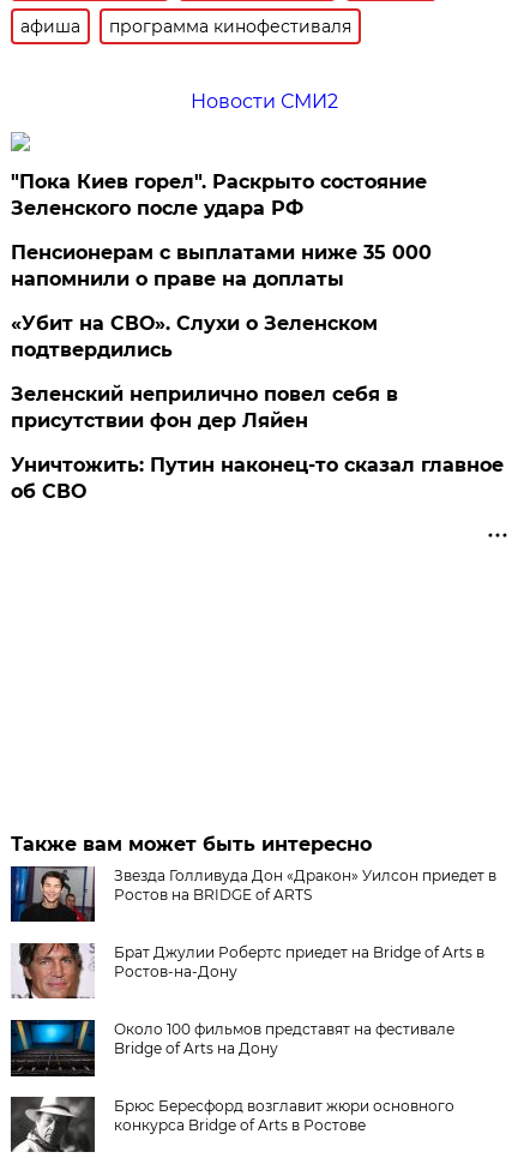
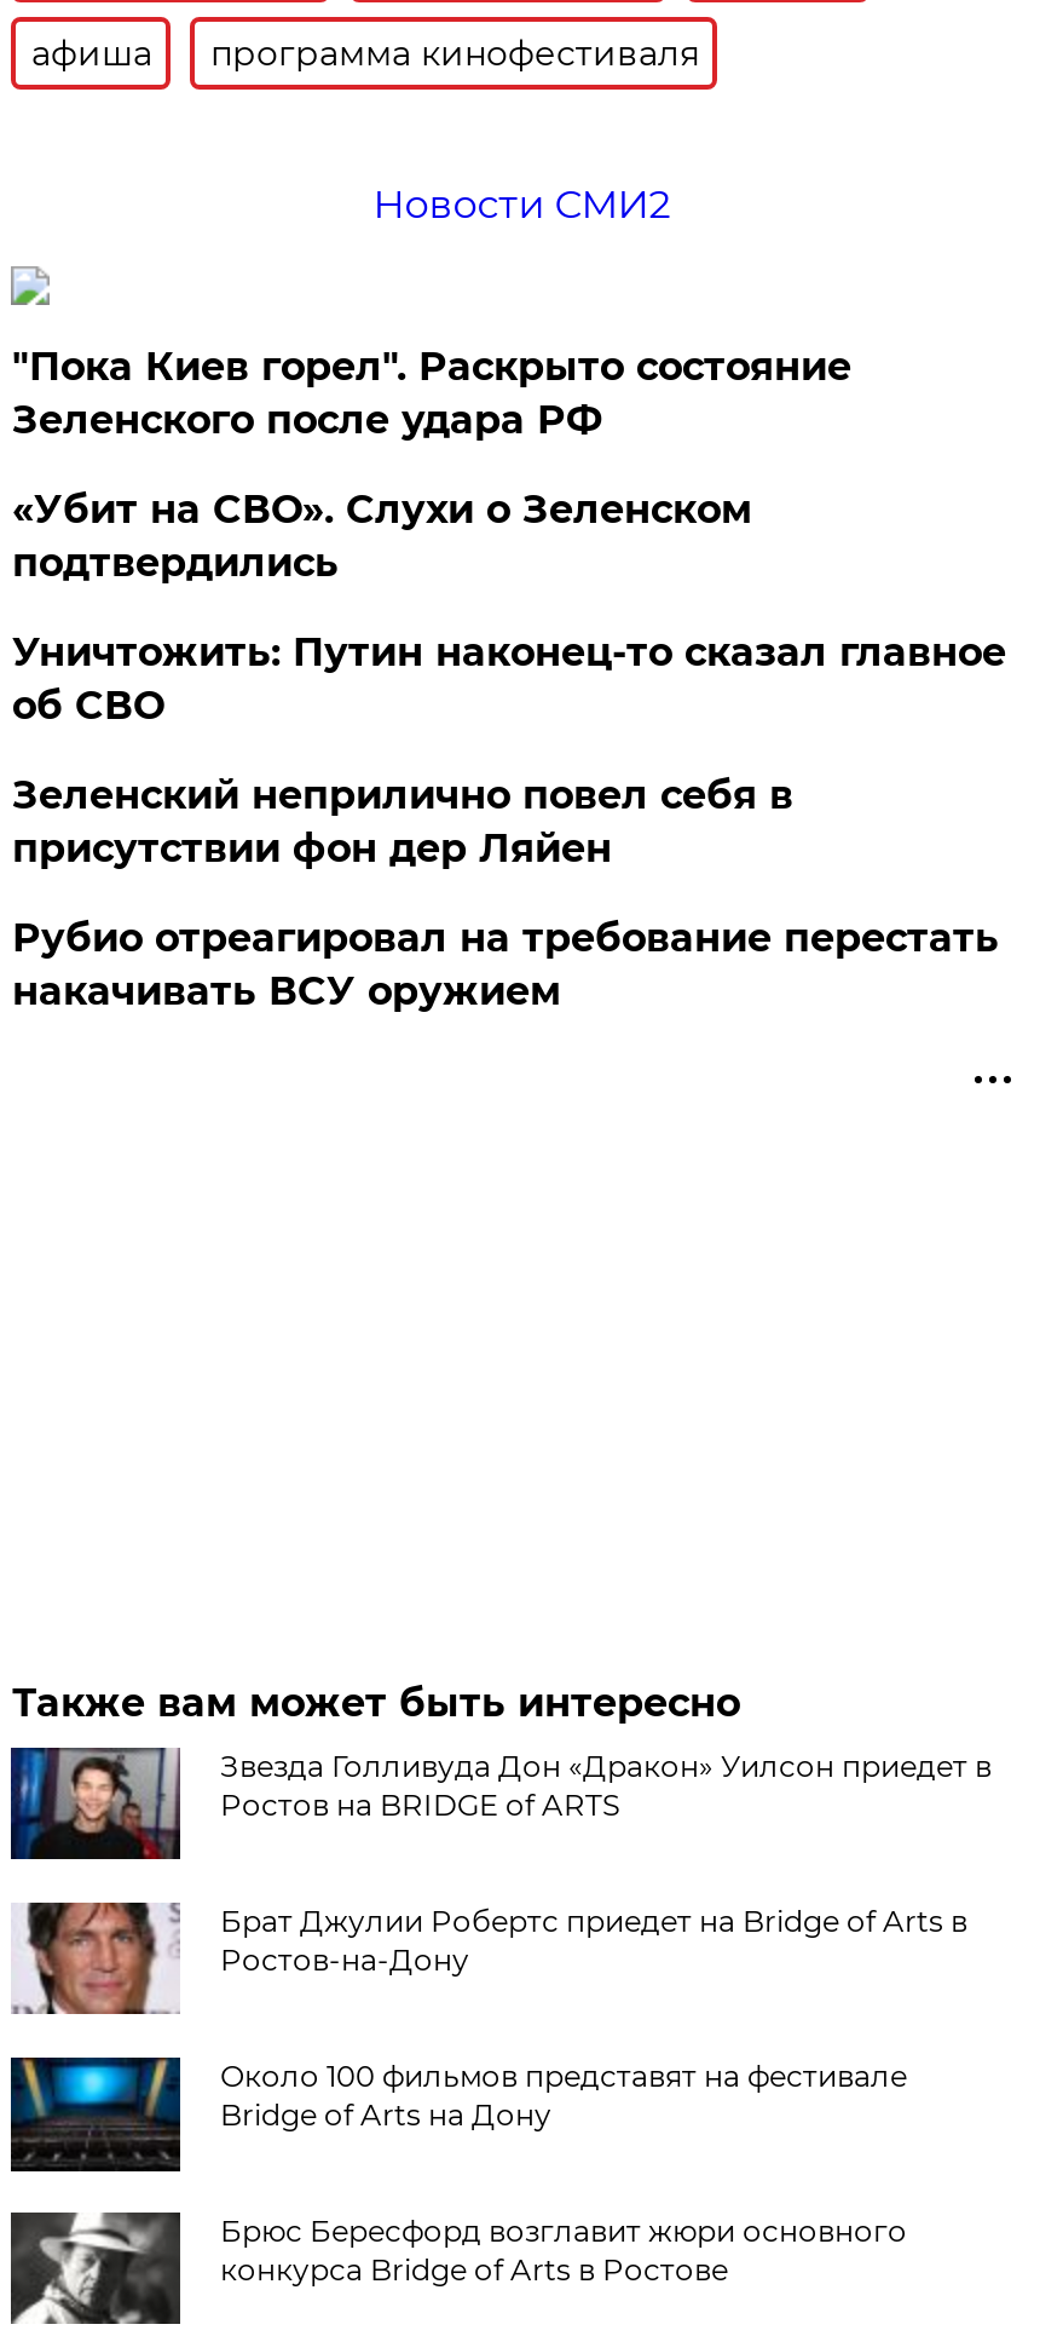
- Пенсионерам с выплатами ниже 35 000
- напомнили о праве на доплаты

moved up: «Убит на СВО». Слухи о Зеленском | подтвердились

+ Рубио отреагировал на требование перестать
+ накачивать ВСУ оружием

moved up: Уничтожить: Путин наконец-то сказал главное | об СВО
